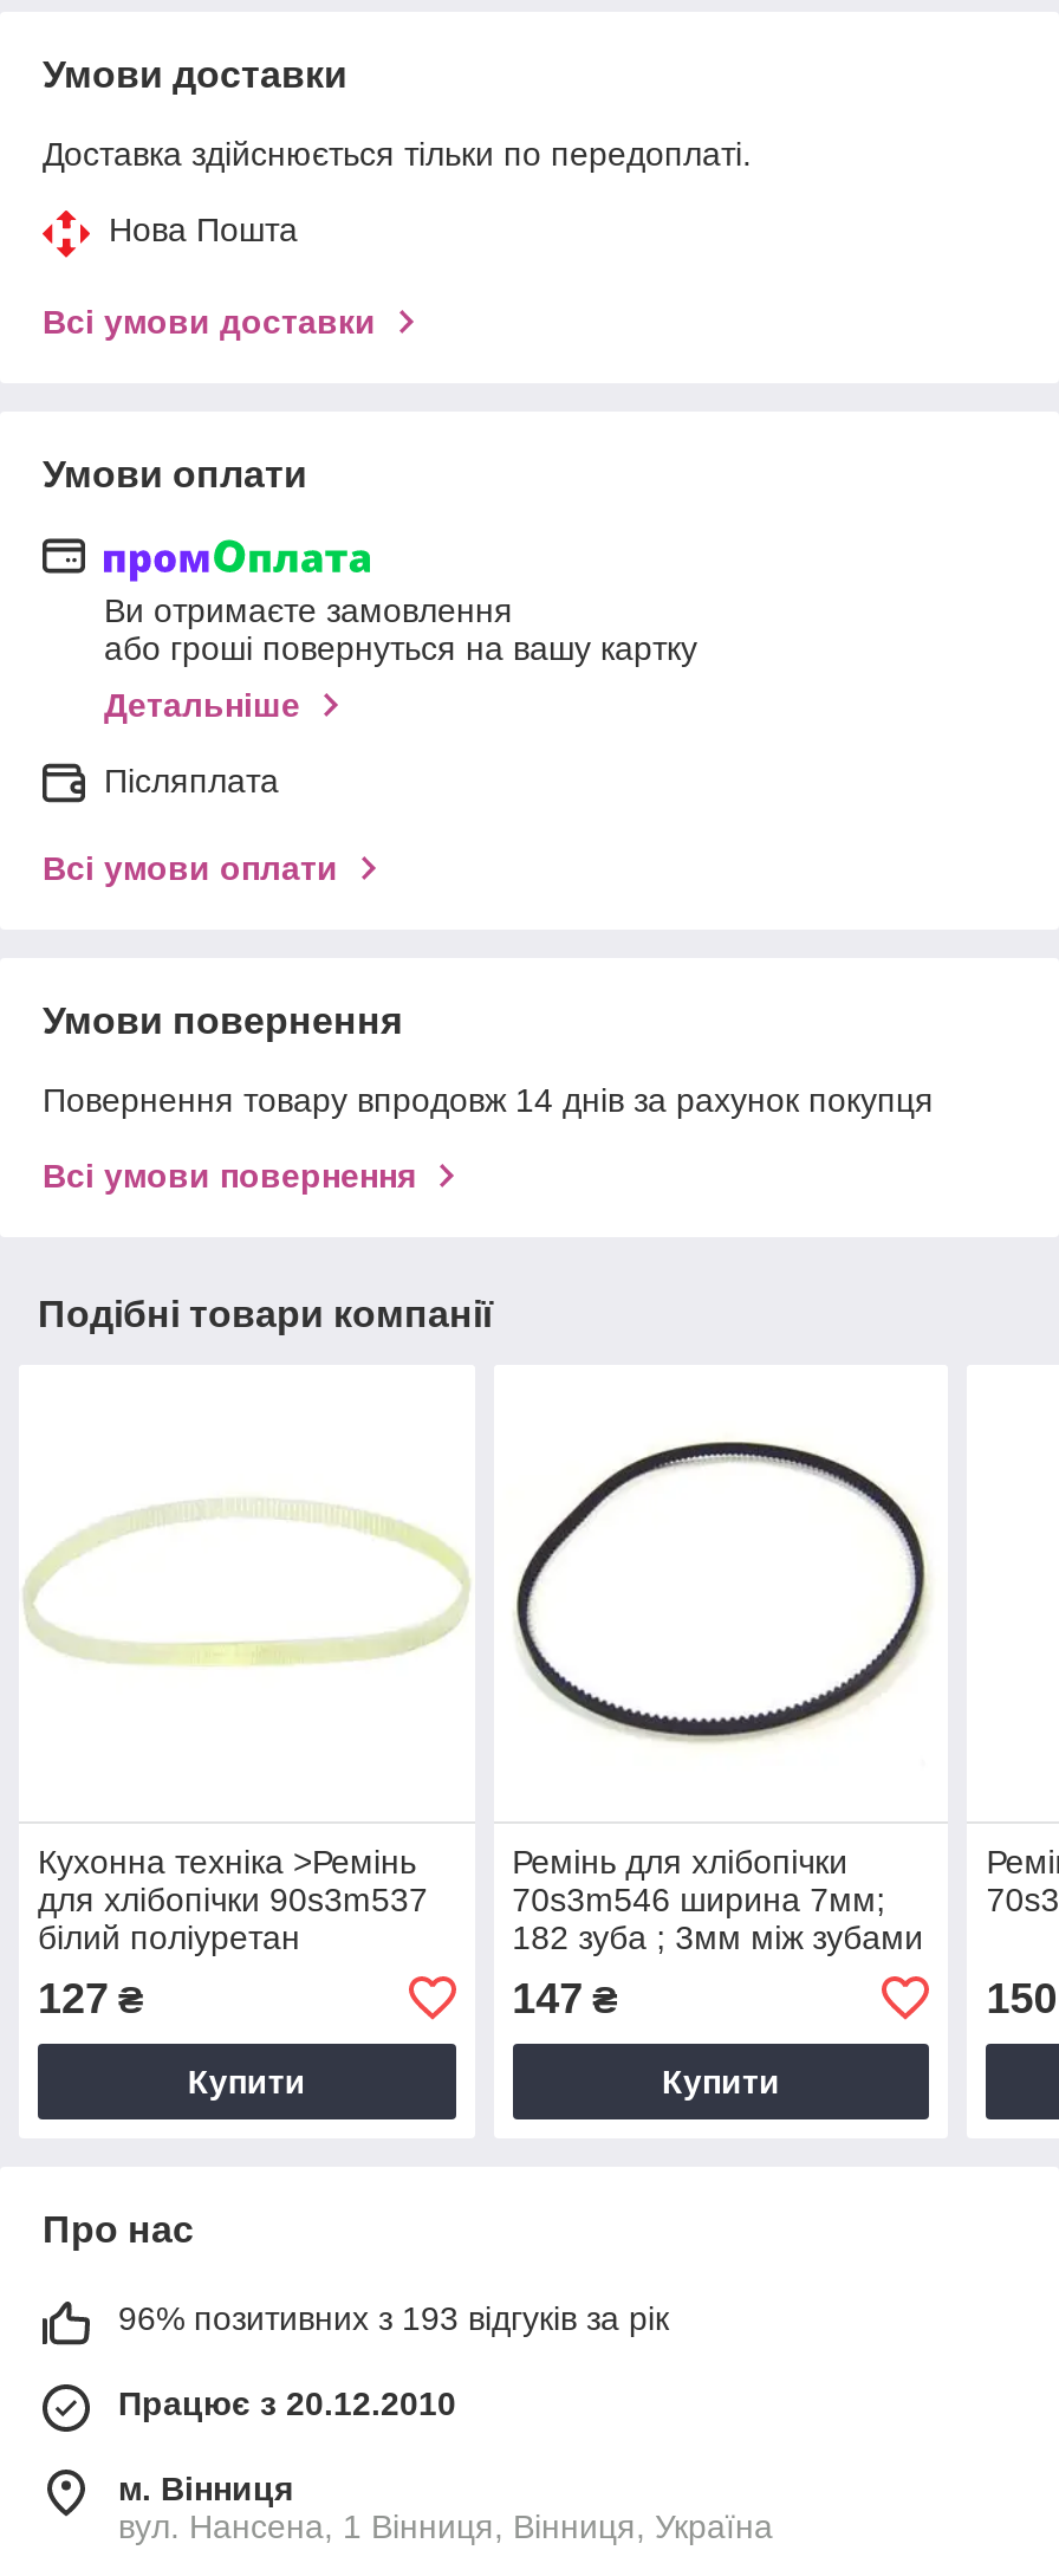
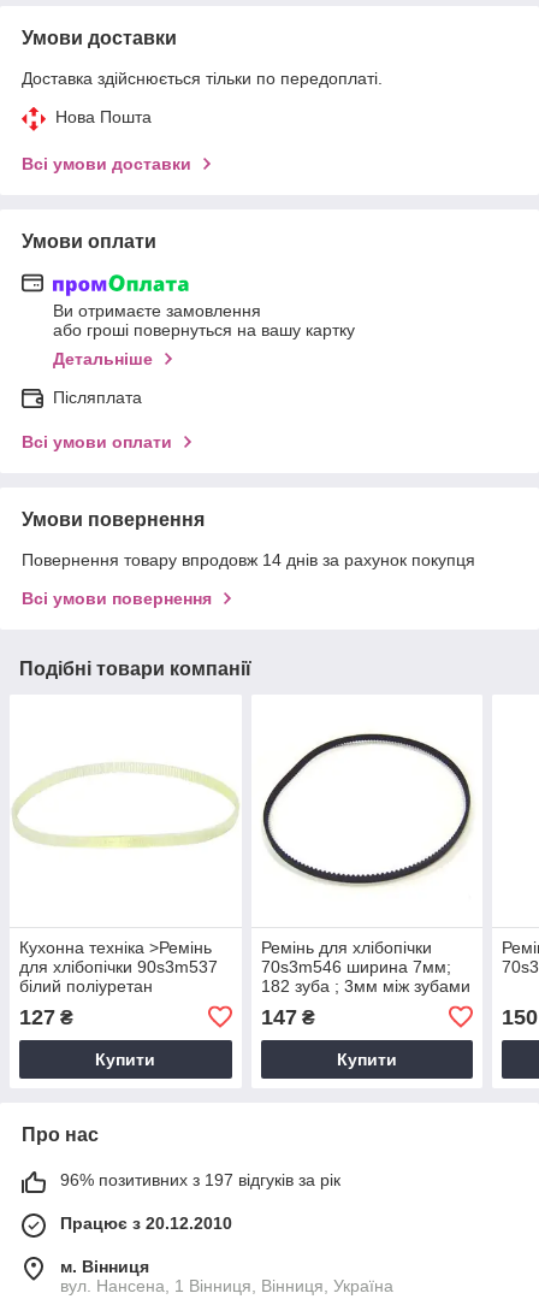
- 96% позитивних з 193 відгуків за рік
+ 96% позитивних з 197 відгуків за рік
